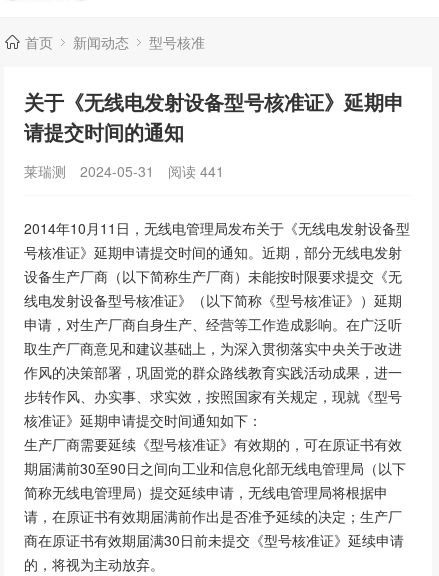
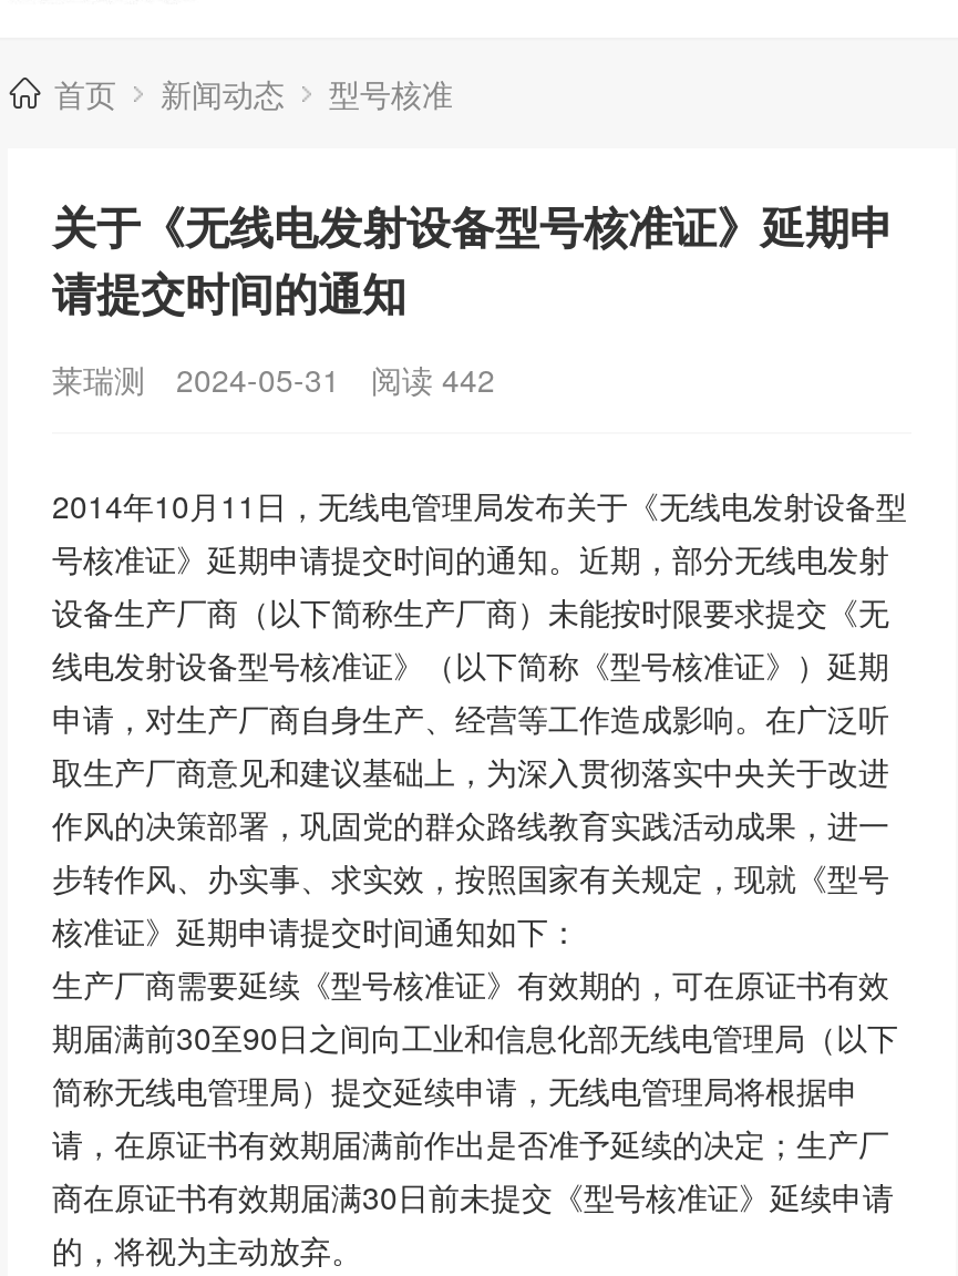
- 莱瑞测 2024-05-31 阅读441
+ 莱瑞测 2024-05-31 阅读442
